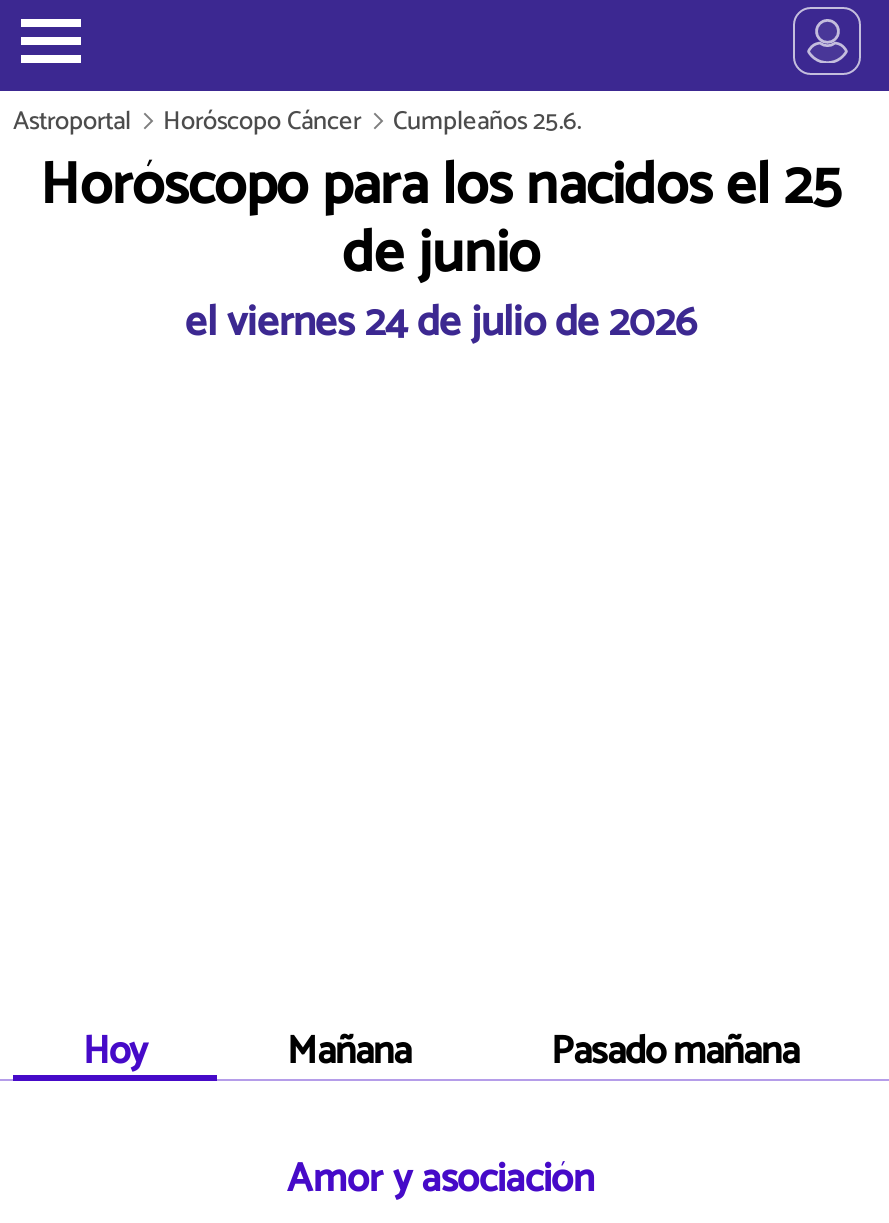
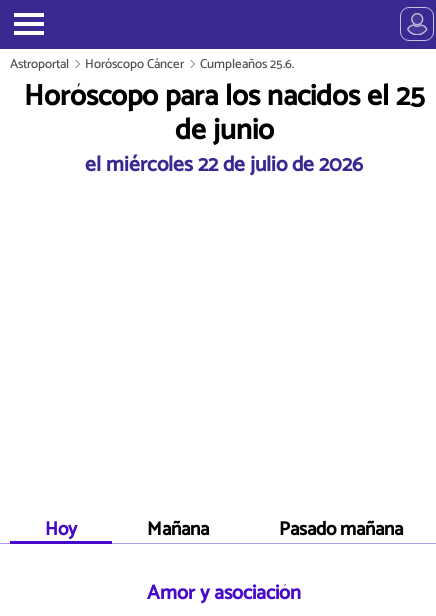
- el viernes 24 de julio de 2026
+ el miércoles 22 de julio de 2026
